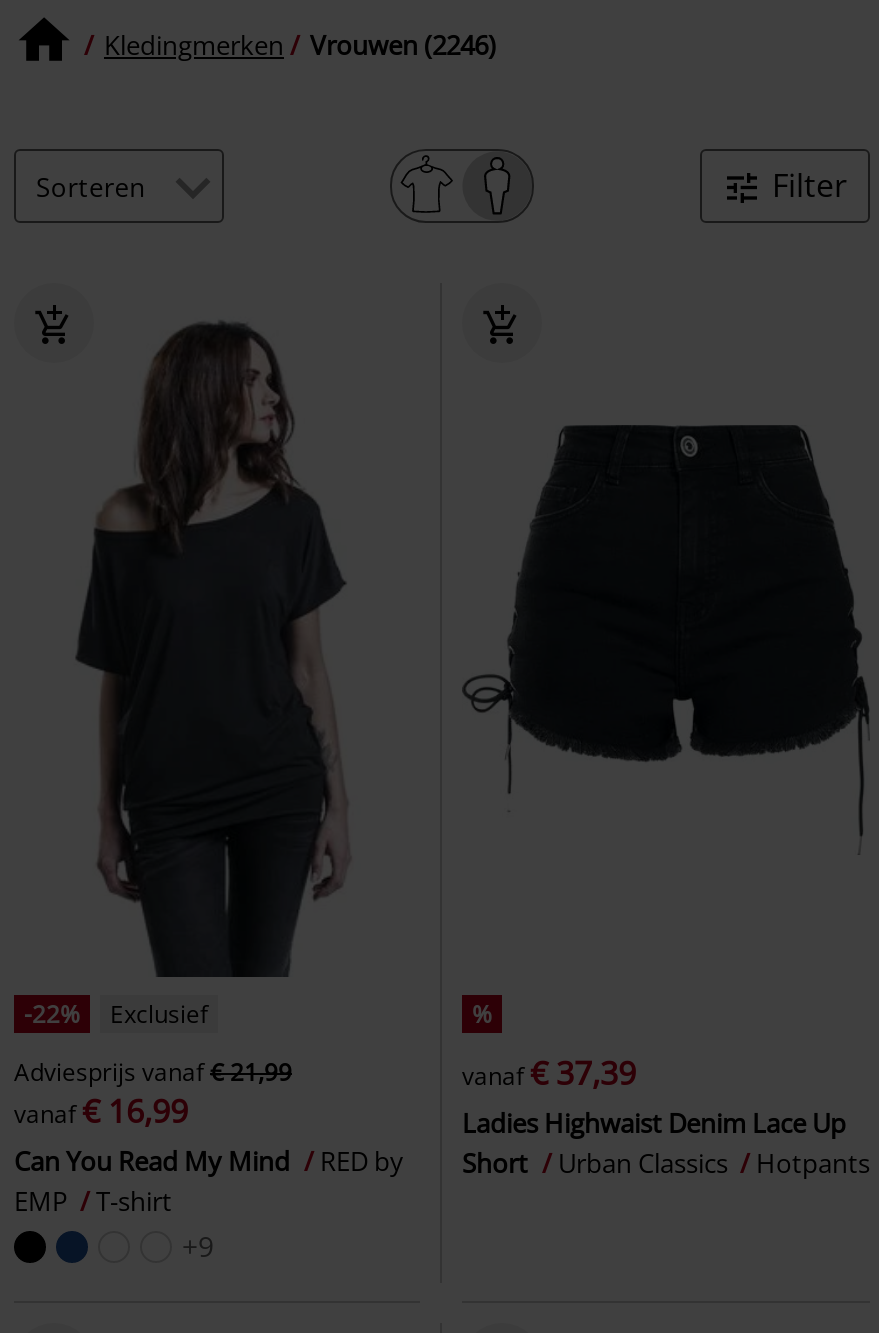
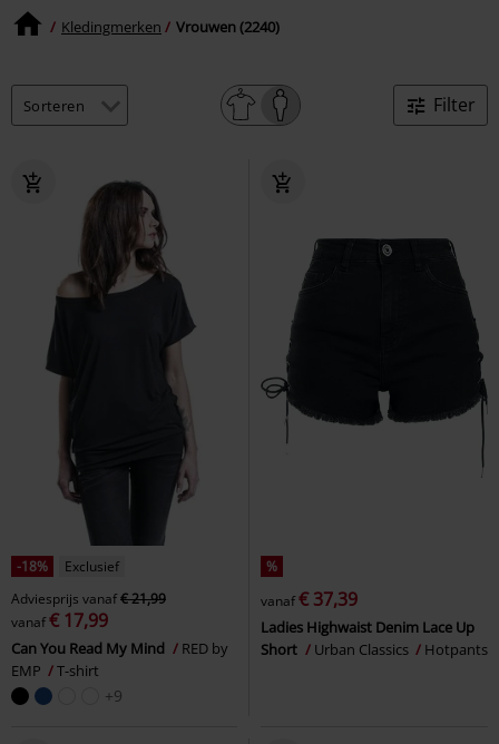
- Kledingmerken Vrouwen (2246)
+ Kledingmerken Vrouwen (2240)

- -22% Exclusief
+ -18% Exclusief

- vanaf€ 16,99
+ vanaf€ 17,99
